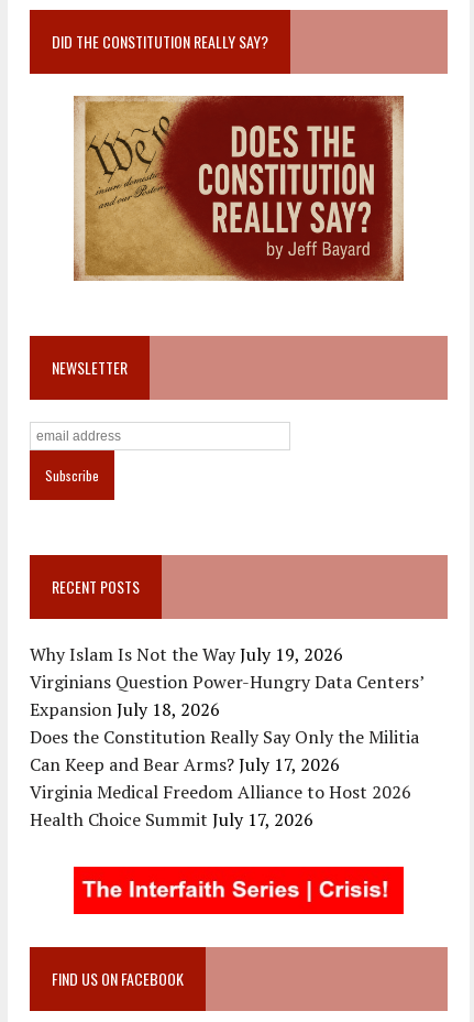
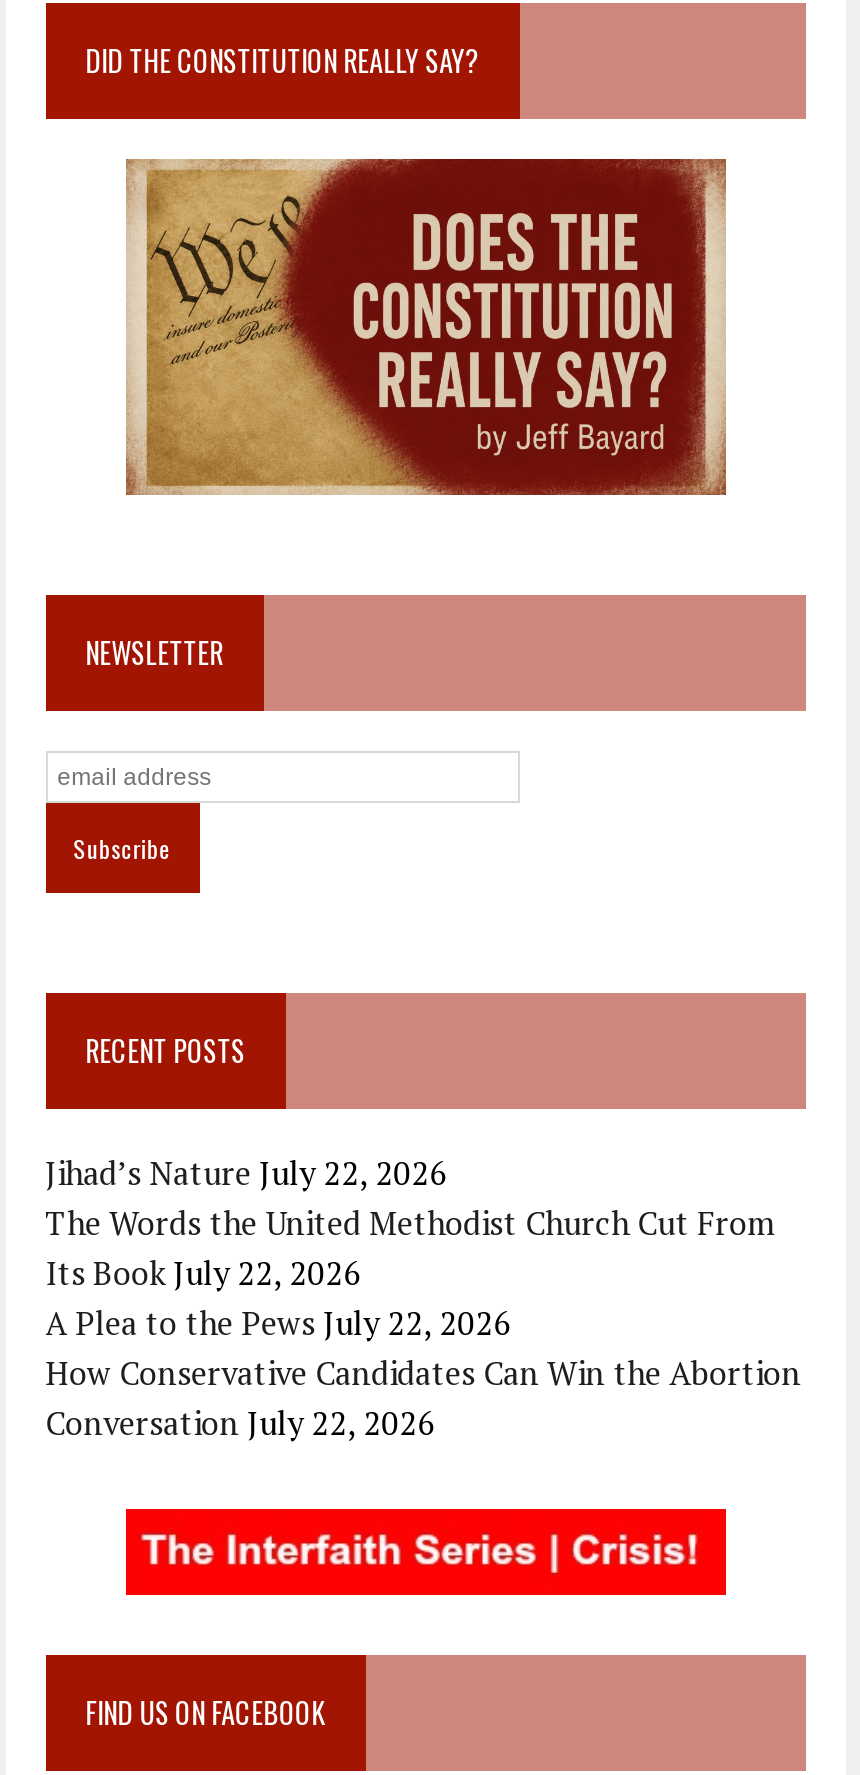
- Why Islam Is Not the Way July 19, 2026
- Virginians Question Power-Hungry Data Centers’
- Expansion July 18, 2026
- Does the Constitution Really Say Only the Militia
- Can Keep and Bear Arms? July 17, 2026
- Virginia Medical Freedom Alliance to Host 2026
- Health Choice Summit July 17, 2026
+ Jihad’s Nature July 22, 2026
+ The Words the United Methodist Church Cut From
+ Its Book July 22, 2026
+ A Plea to the Pews July 22, 2026
+ How Conservative Candidates Can Win the Abortion
+ Conversation July 22, 2026
